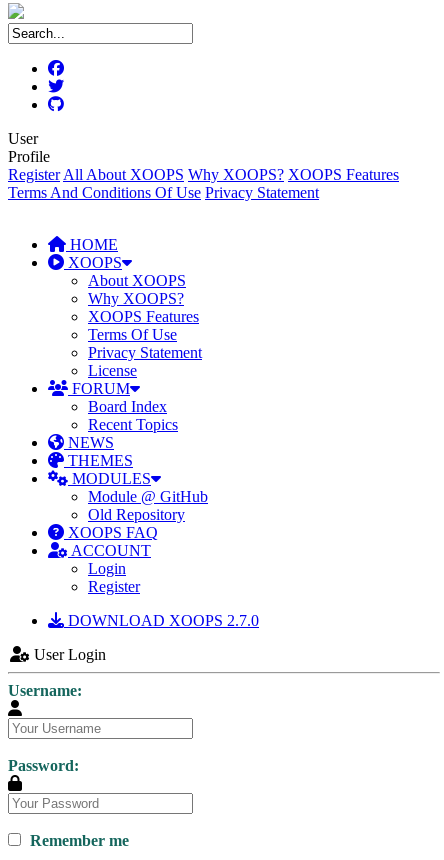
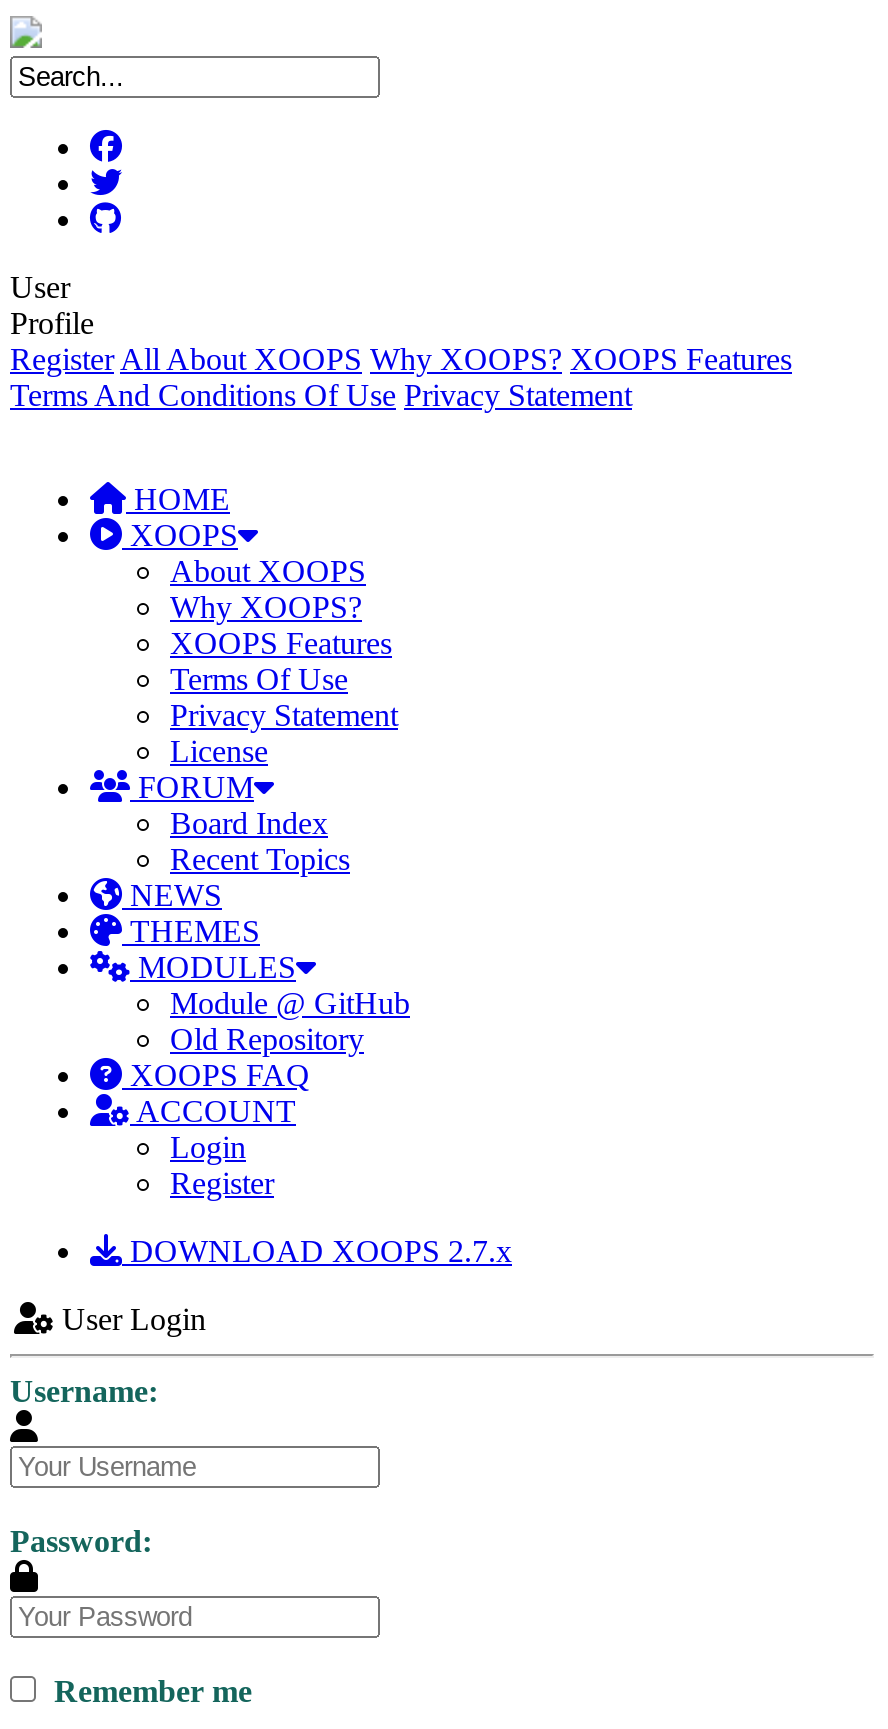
- DOWNLOAD XOOPS 2.7.0
+ DOWNLOAD XOOPS 2.7.x
